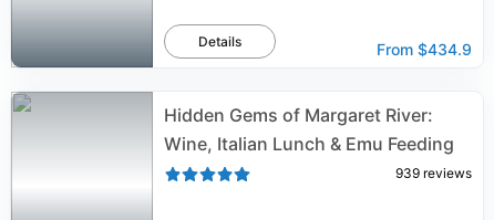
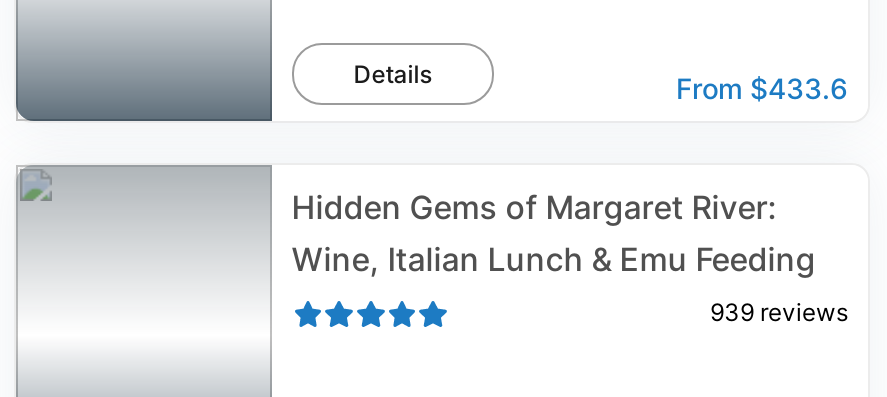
- From $434.9
+ From $433.6
